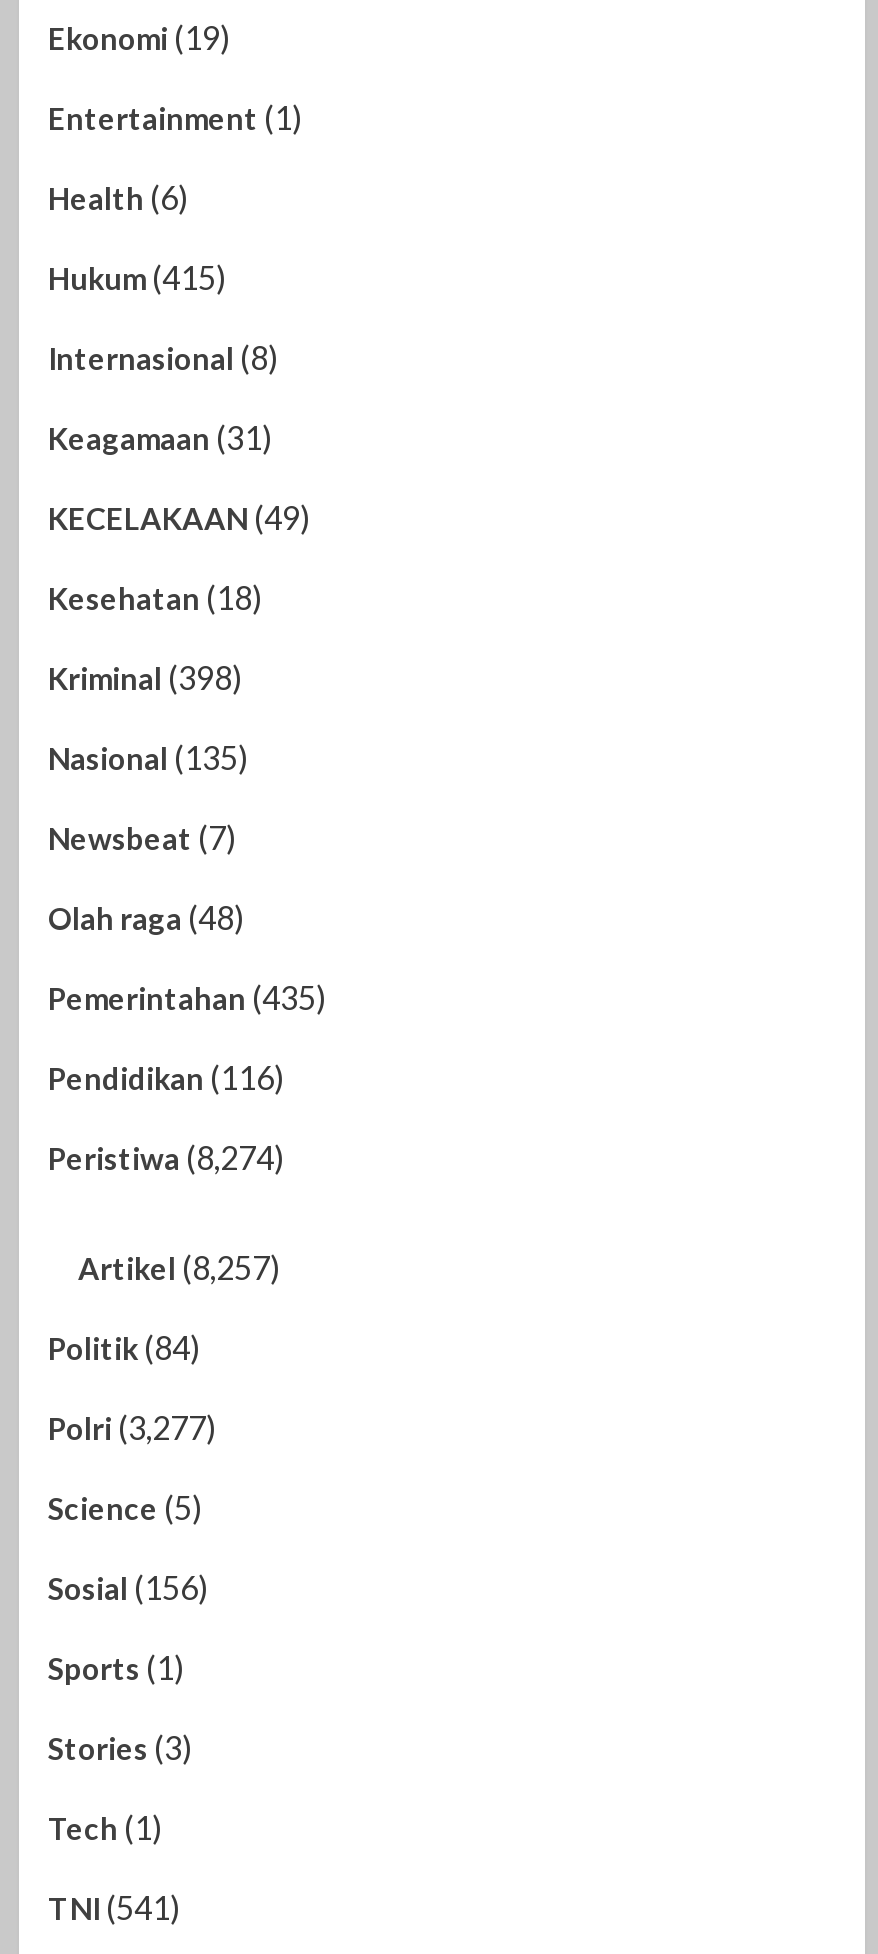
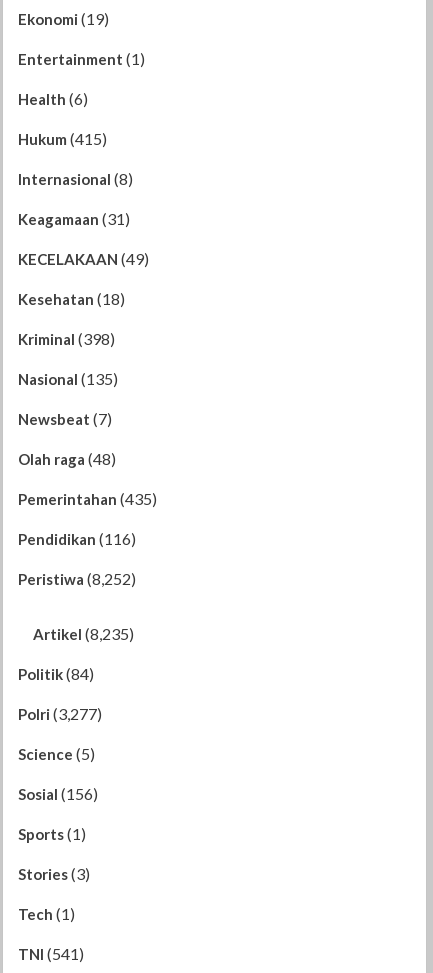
- Peristiwa (8,274)
+ Peristiwa (8,252)

- Artikel (8,257)
+ Artikel (8,235)
